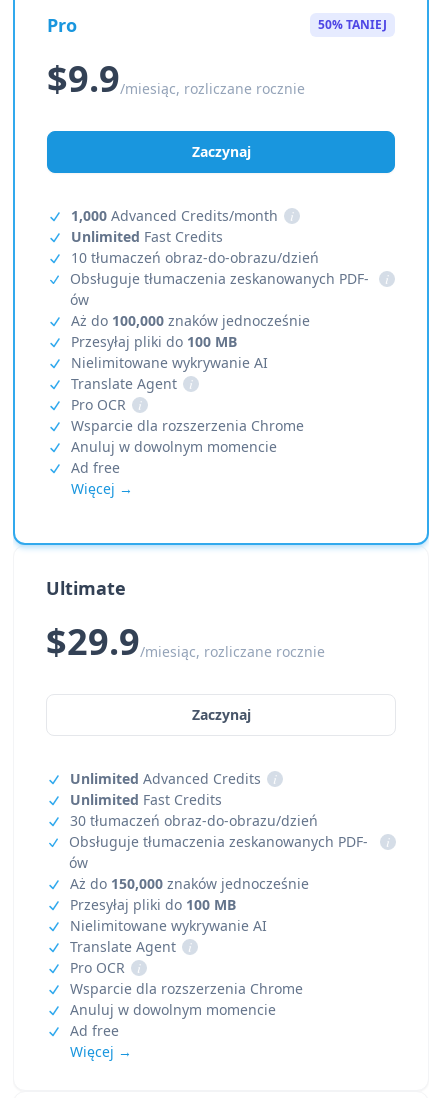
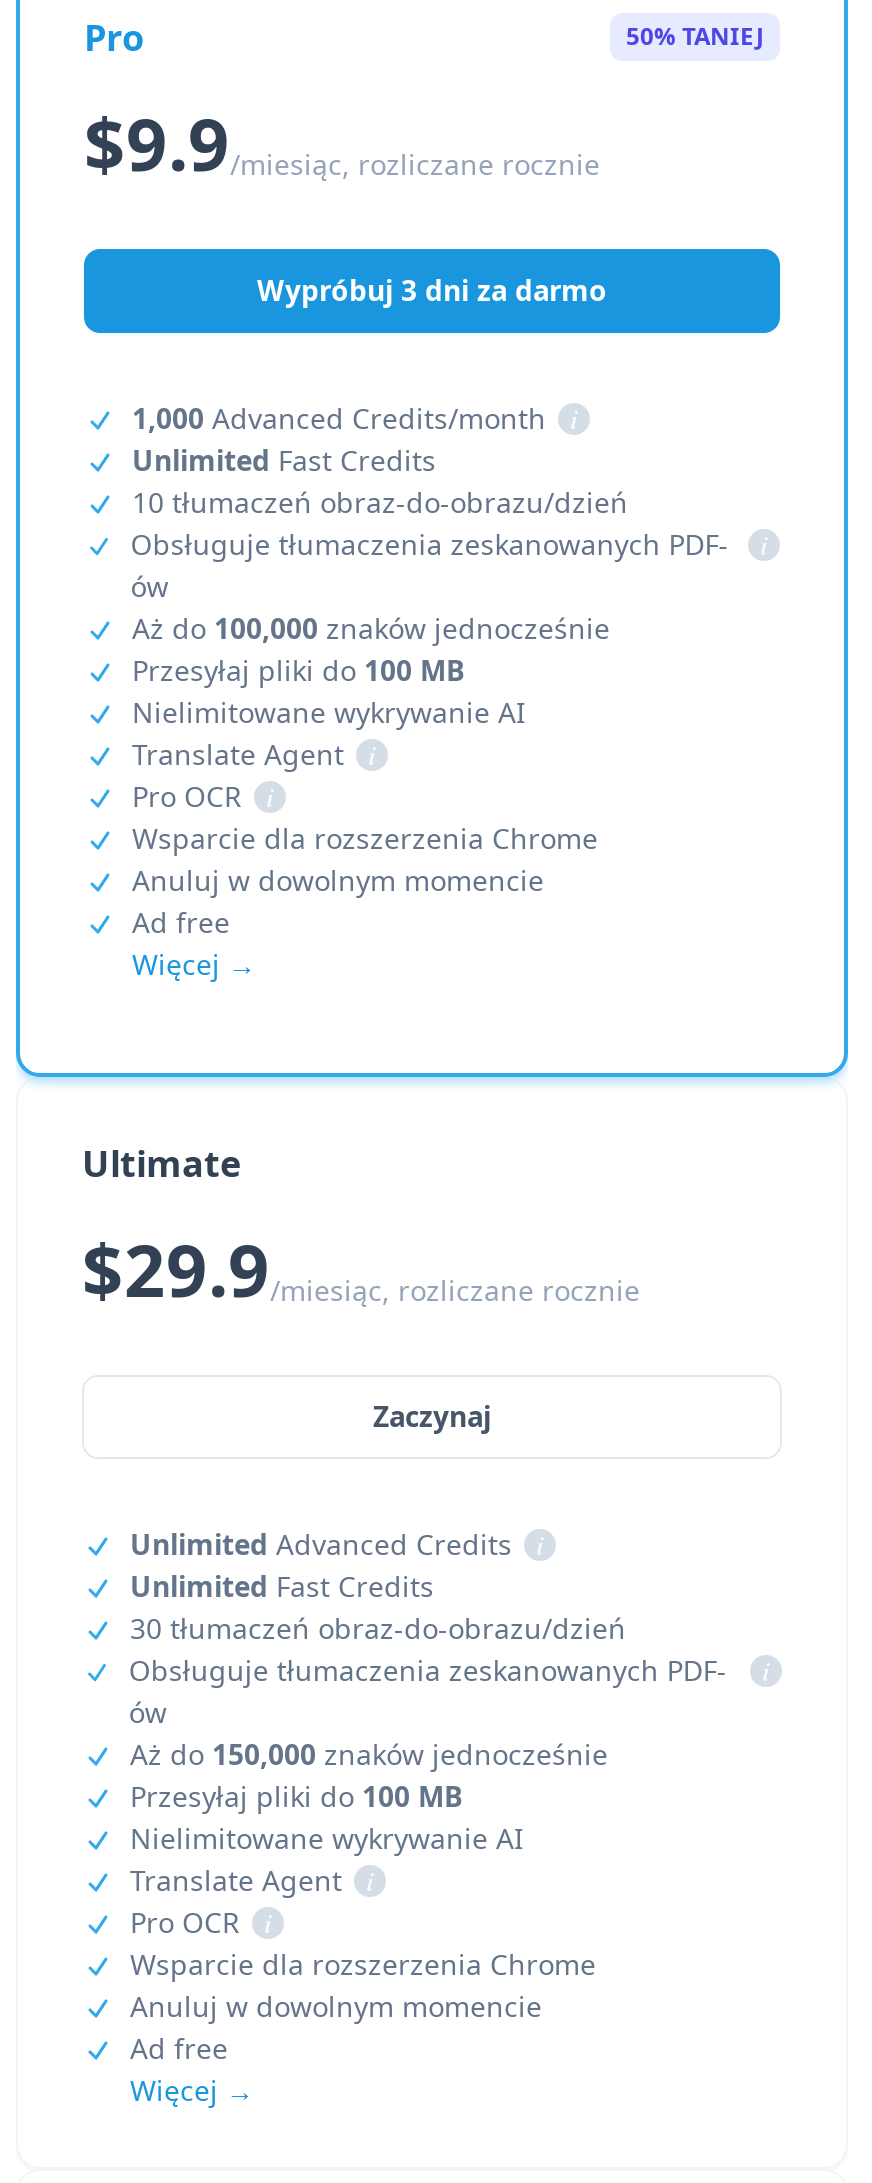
- Zaczynaj
+ Wypróbuj 3 dni za darmo
